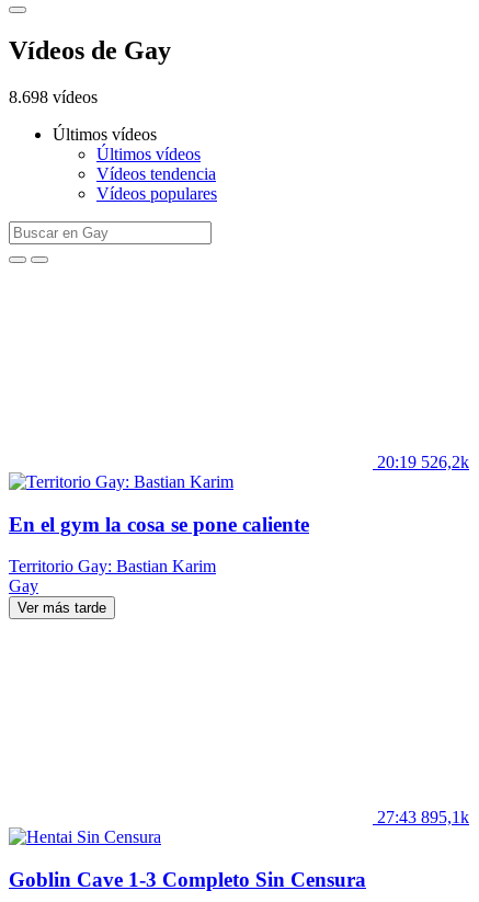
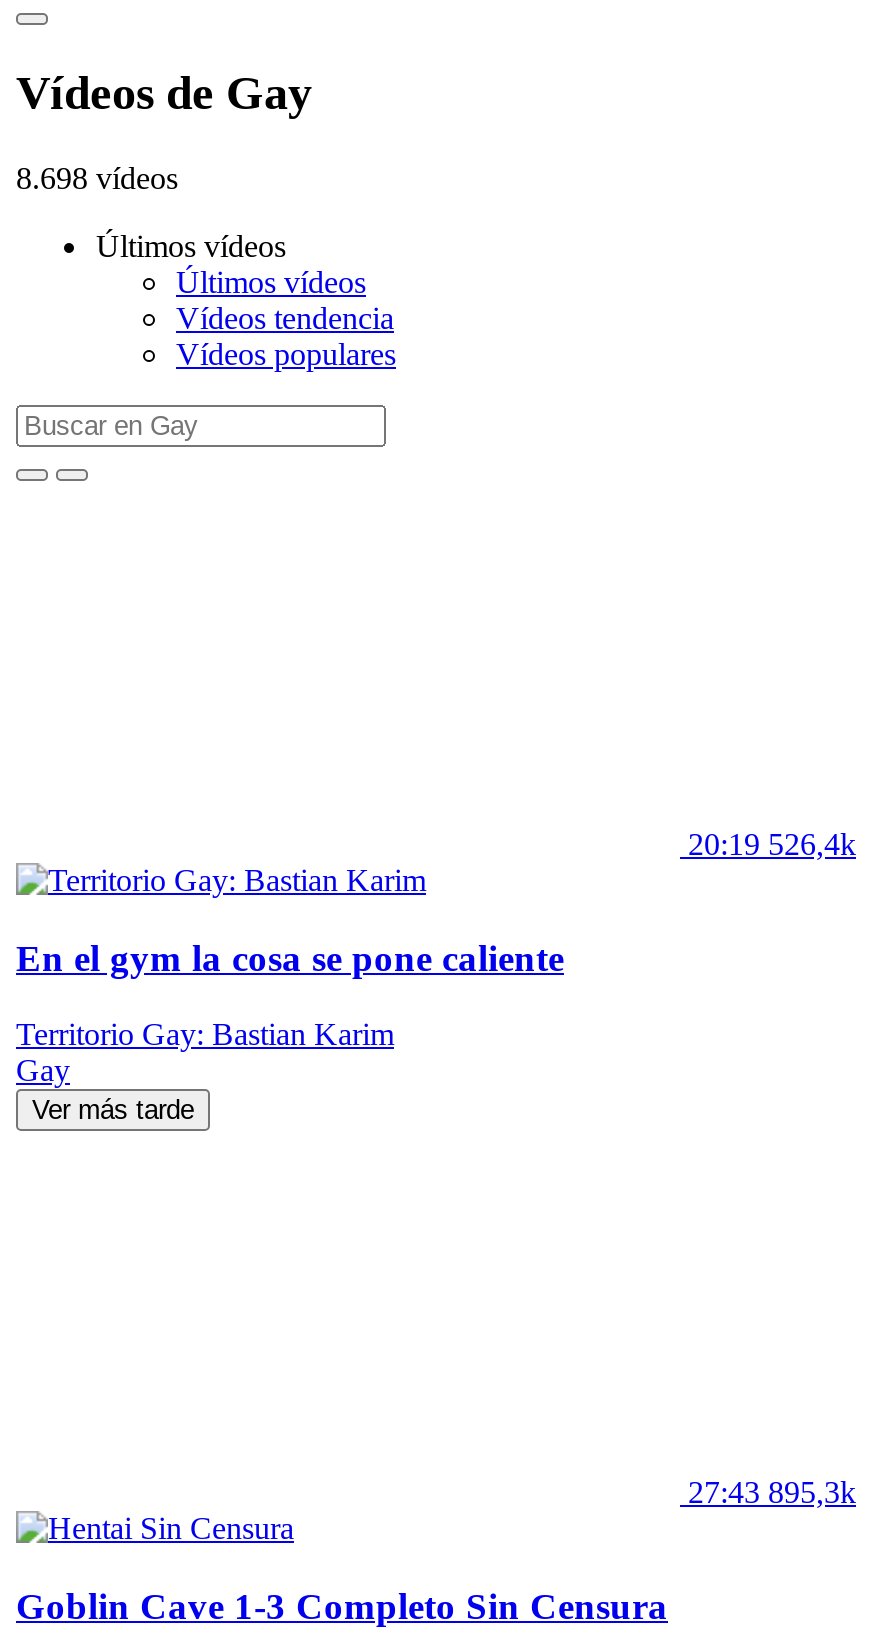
- 20:19 526,2k
+ 20:19 526,4k

- 27:43 895,1k
+ 27:43 895,3k
